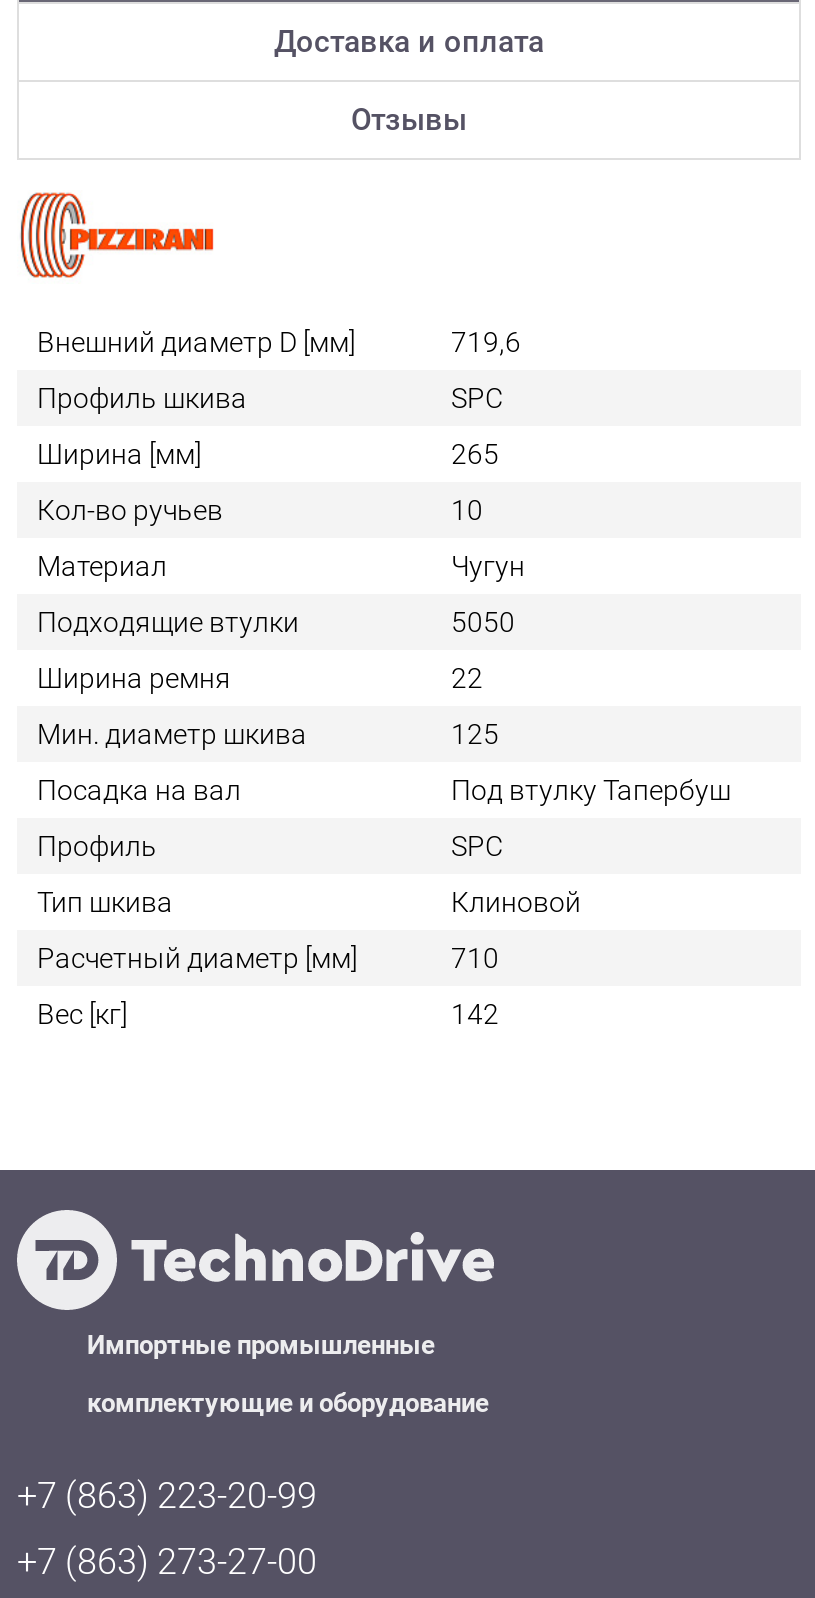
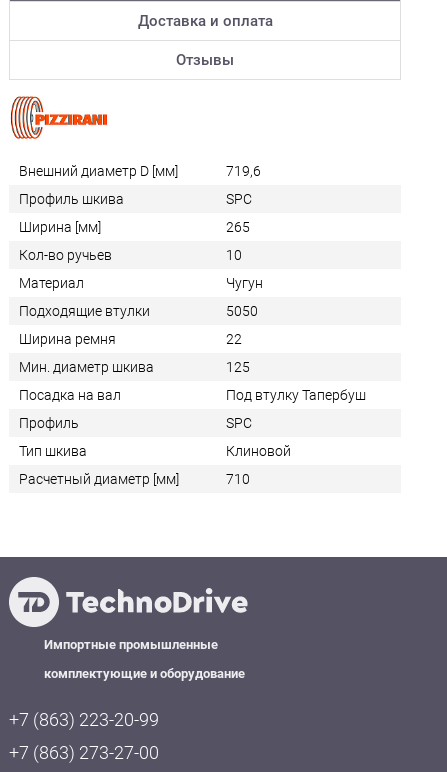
- Вес [кг]
- 142
